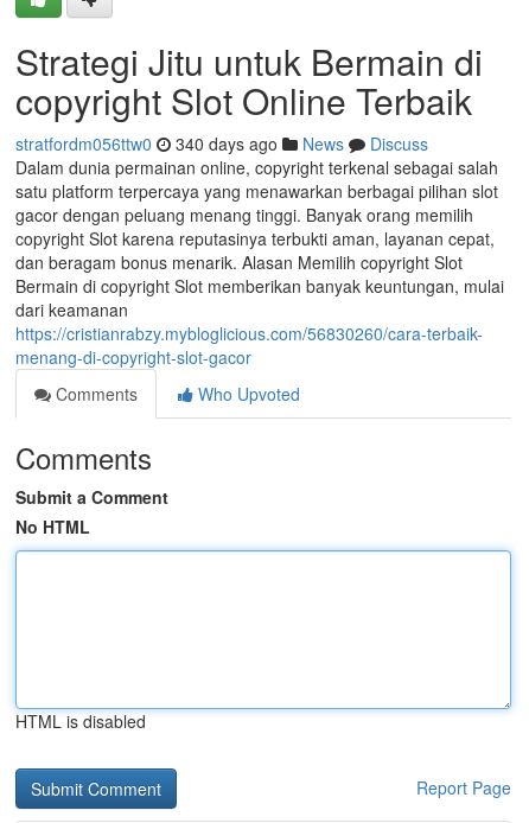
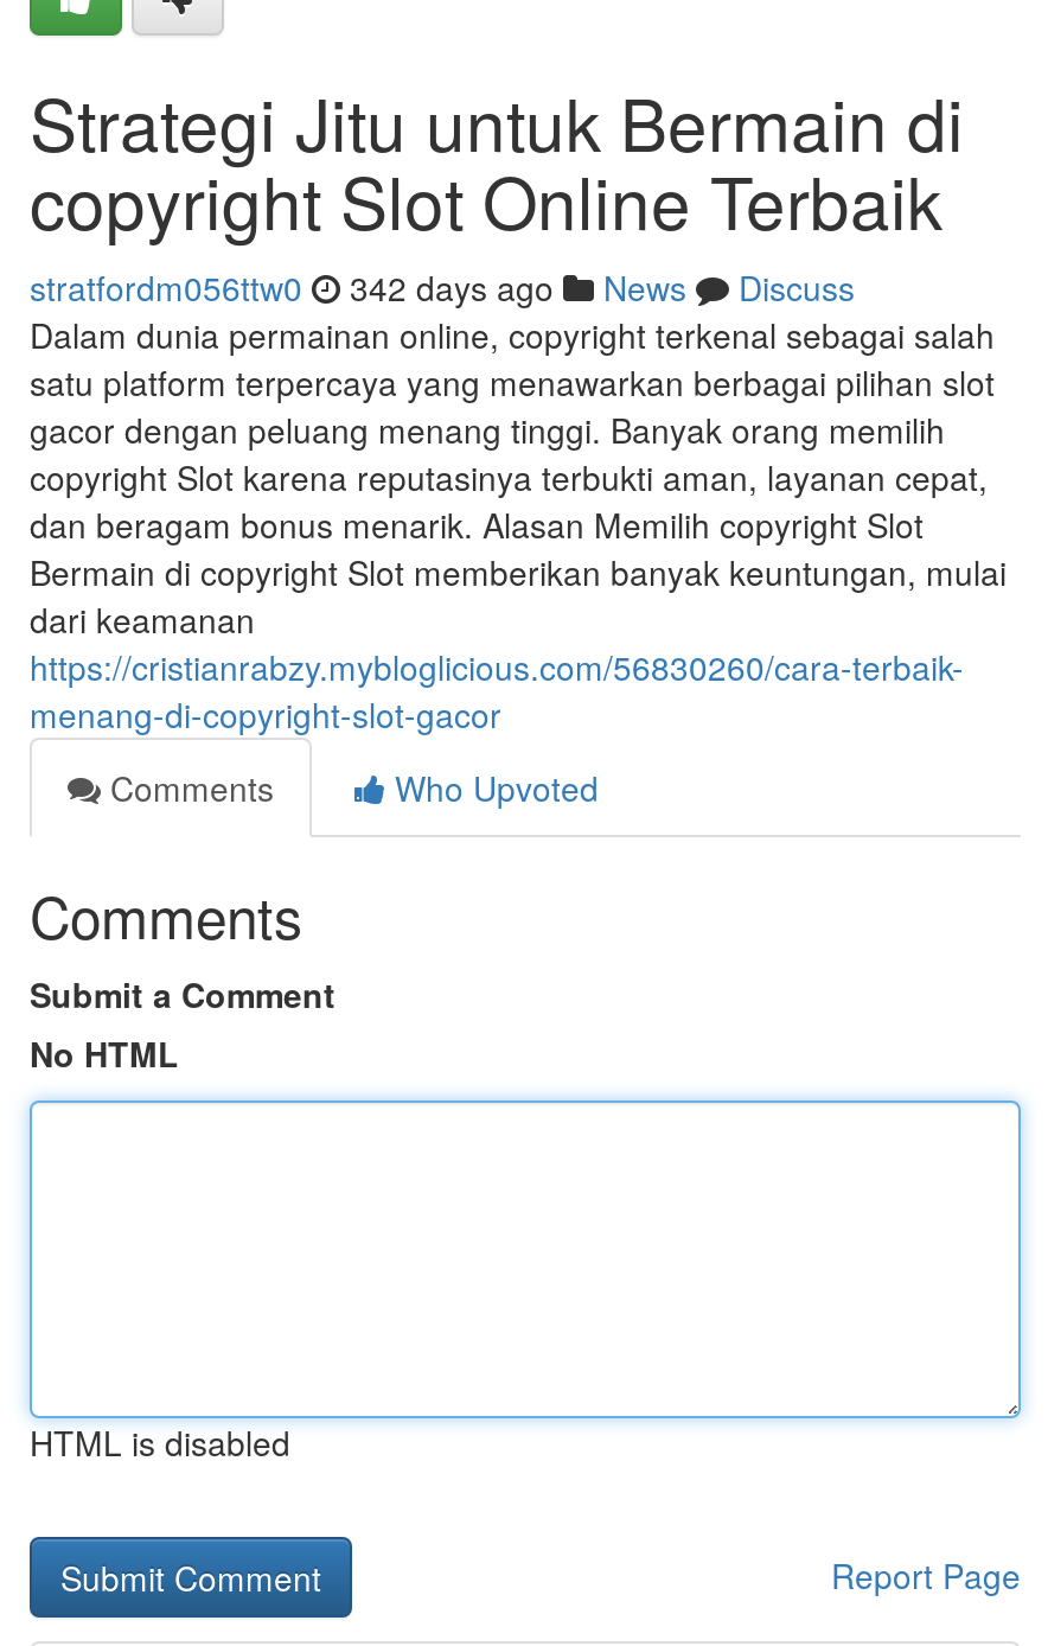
- stratfordm056ttw0 340 days ago News Discuss
+ stratfordm056ttw0 342 days ago News Discuss
